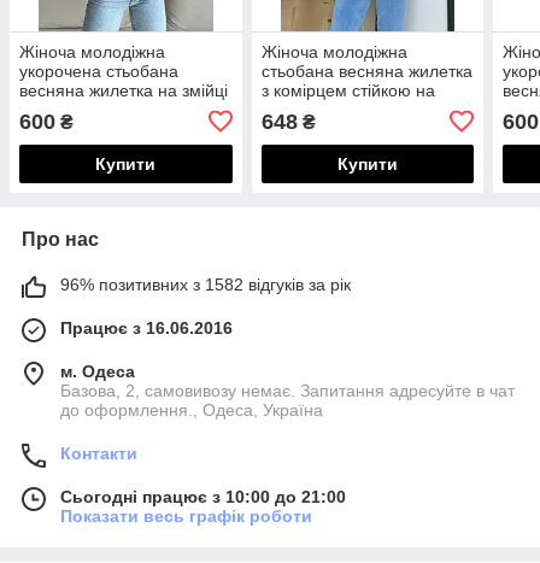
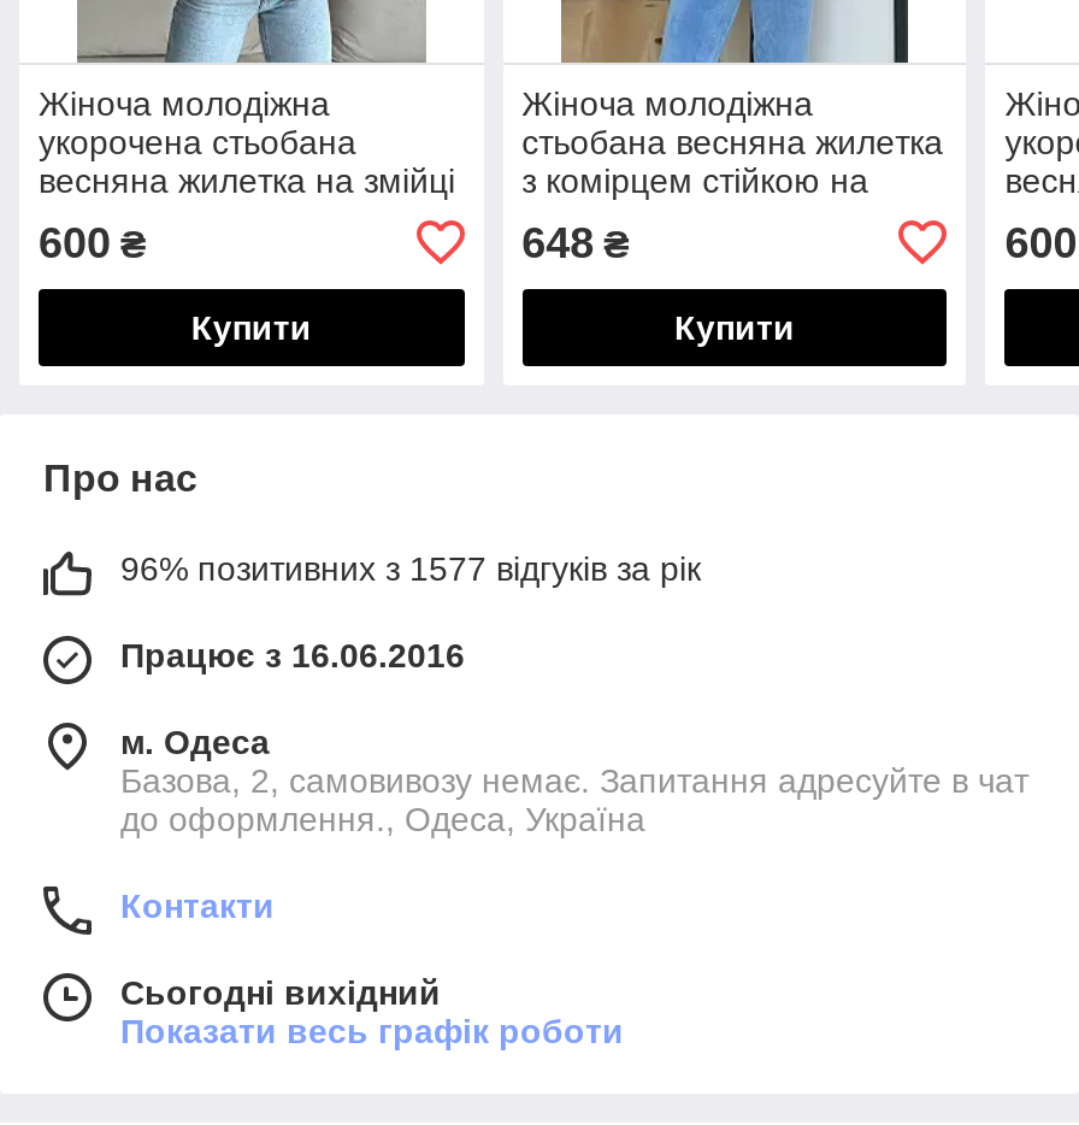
- 96% позитивних з 1582 відгуків за рік
+ 96% позитивних з 1577 відгуків за рік

- Сьогодні працює з 10:00 до 21:00
+ Сьогодні вихідний
